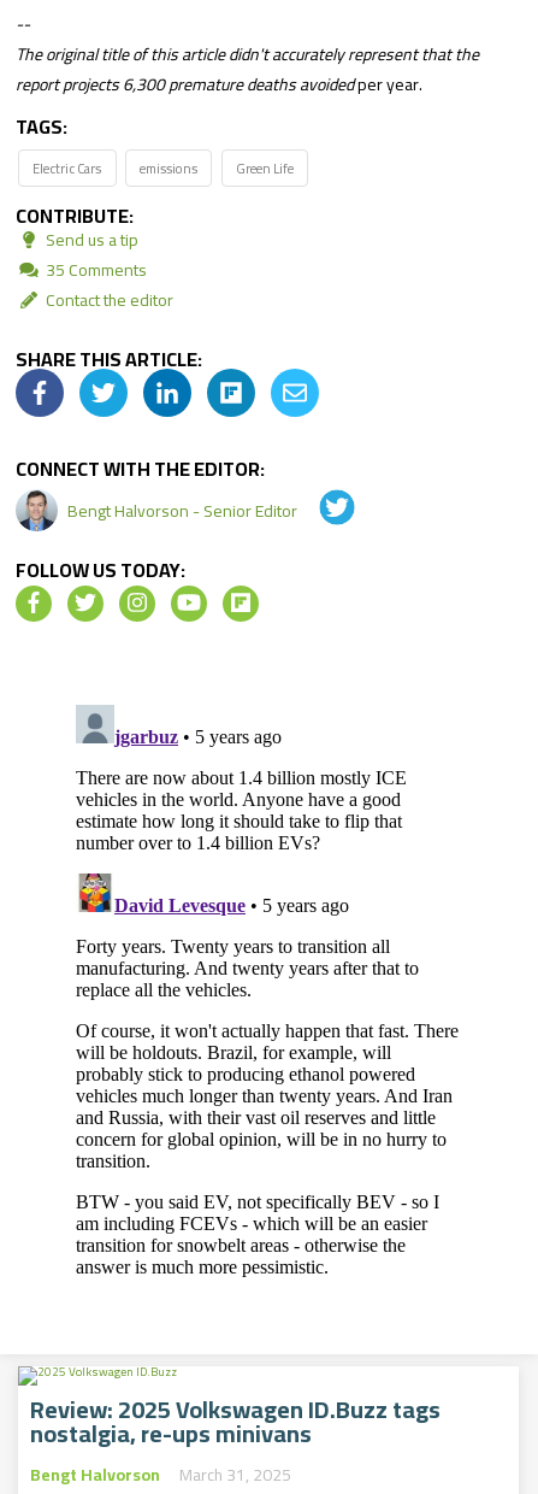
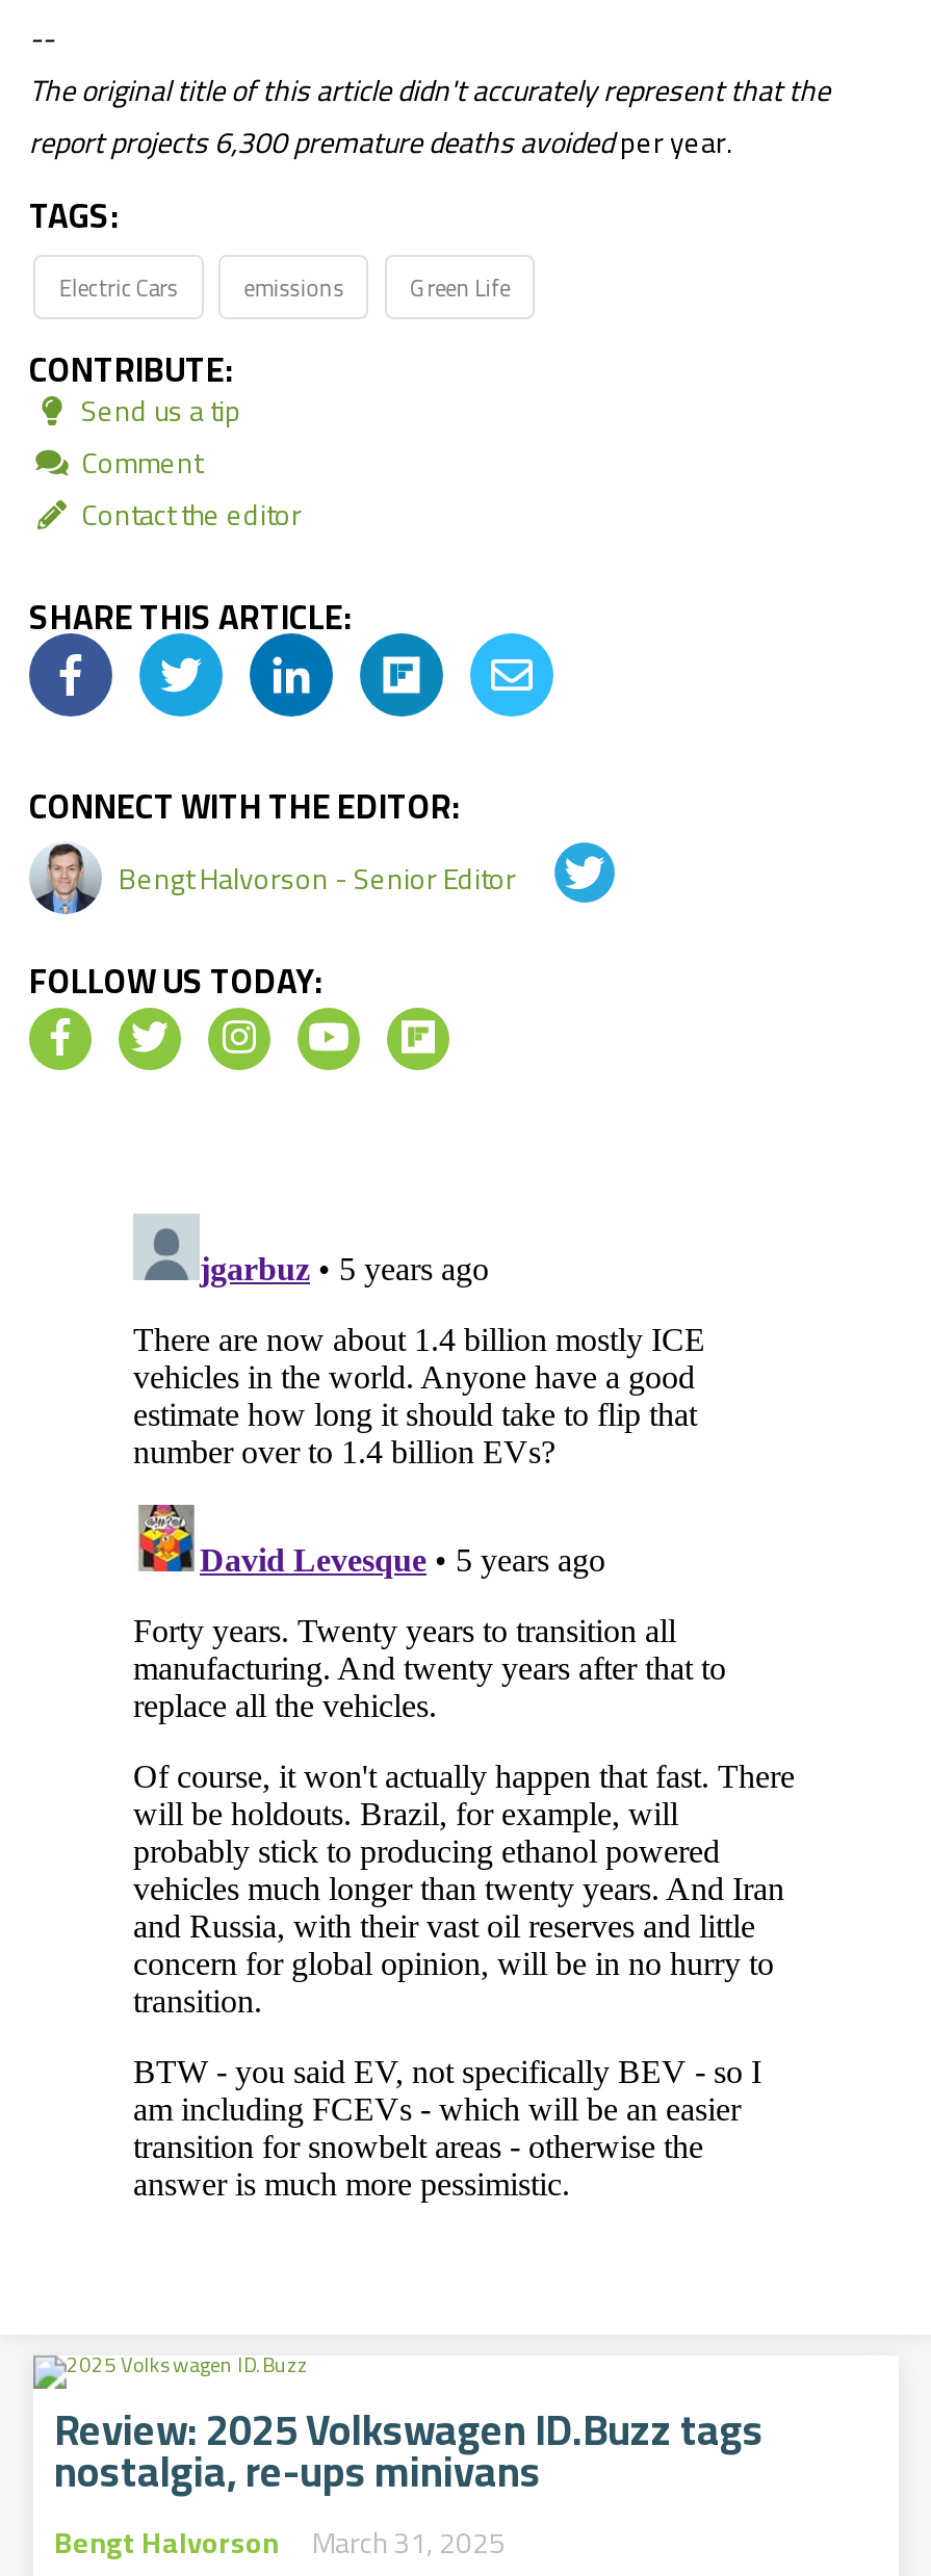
- 35 Comments
+ Comment
